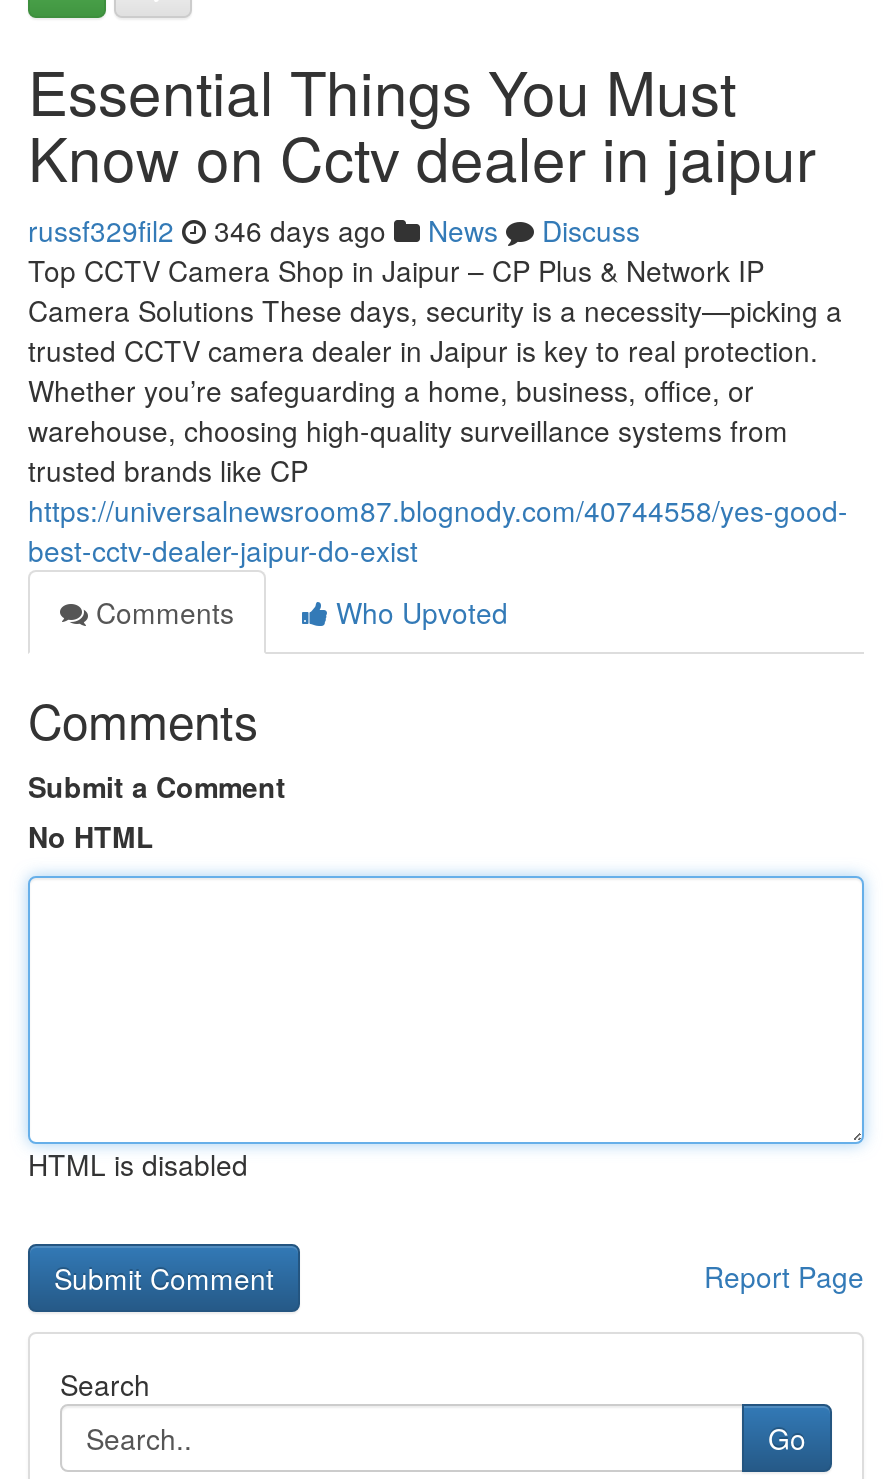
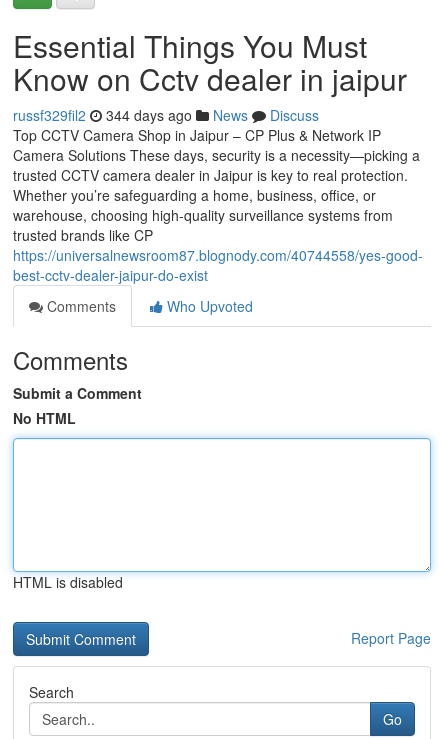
- russf329fil2 346 days ago News Discuss
+ russf329fil2 344 days ago News Discuss
